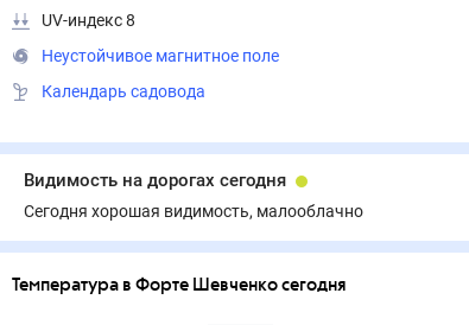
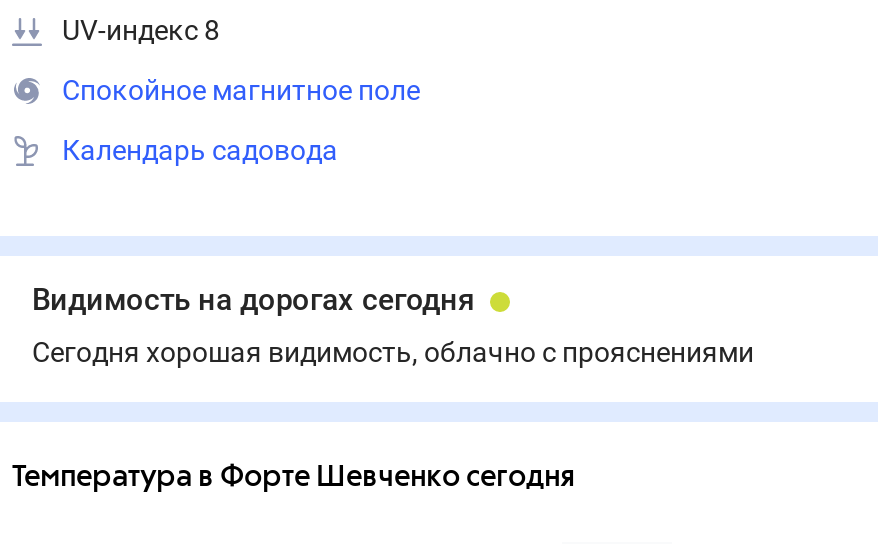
- Неустойчивое магнитное поле
+ Спокойное магнитное поле

- Сегодня хорошая видимость, малооблачно
+ Сегодня хорошая видимость, облачно с прояснениями
